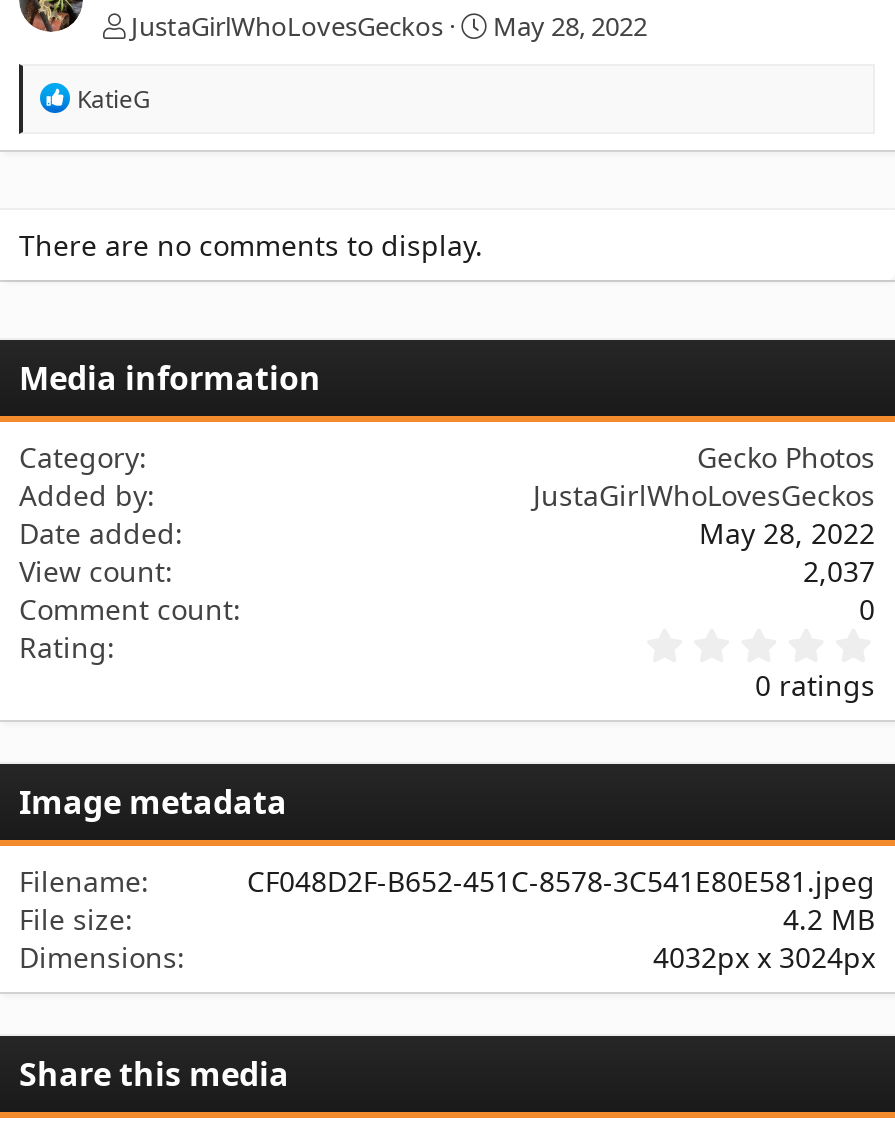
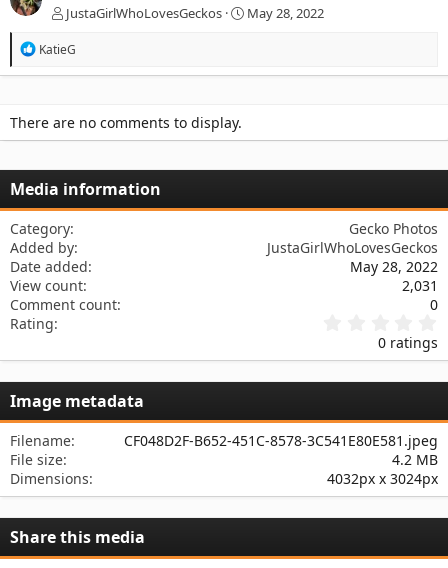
- 2,037
+ 2,031
